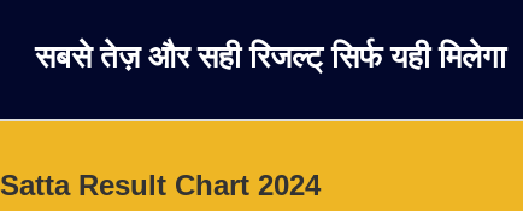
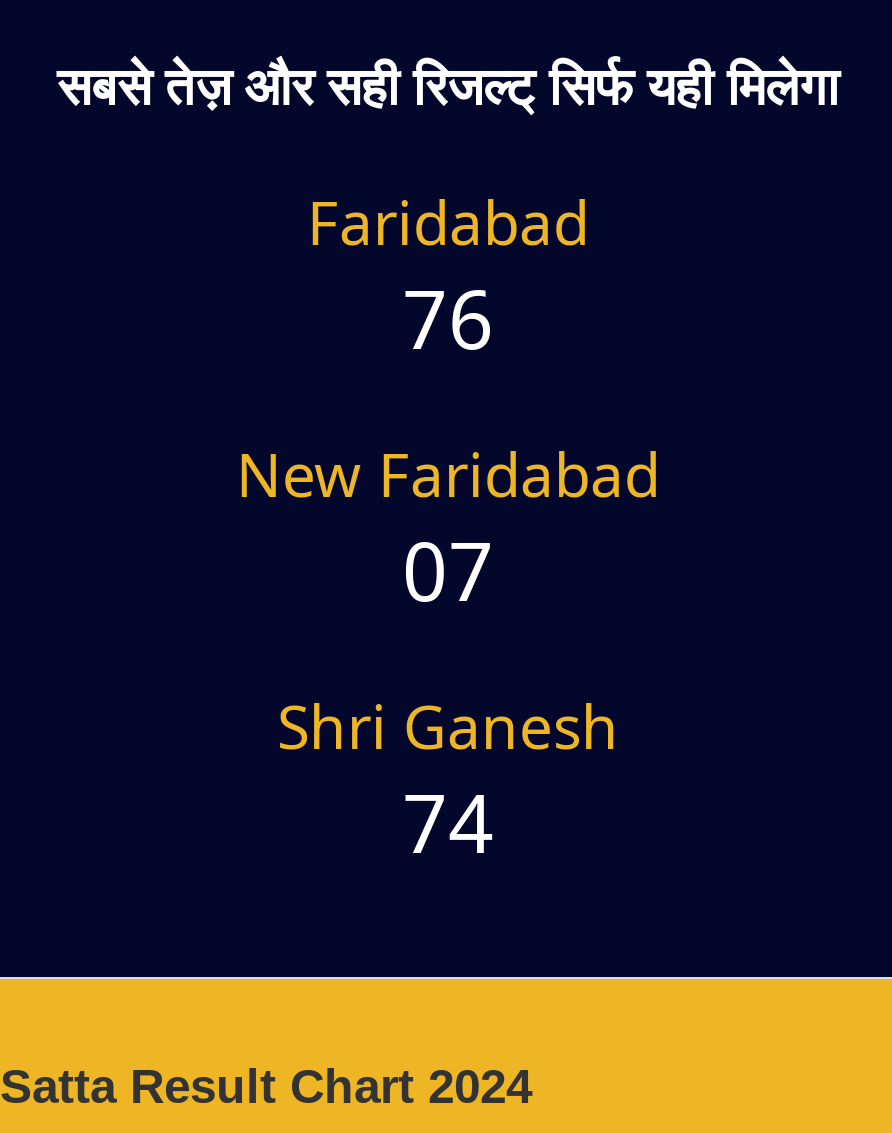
+ Faridabad
+ 76
+ New Faridabad
+ 07
+ Shri Ganesh
+ 74
